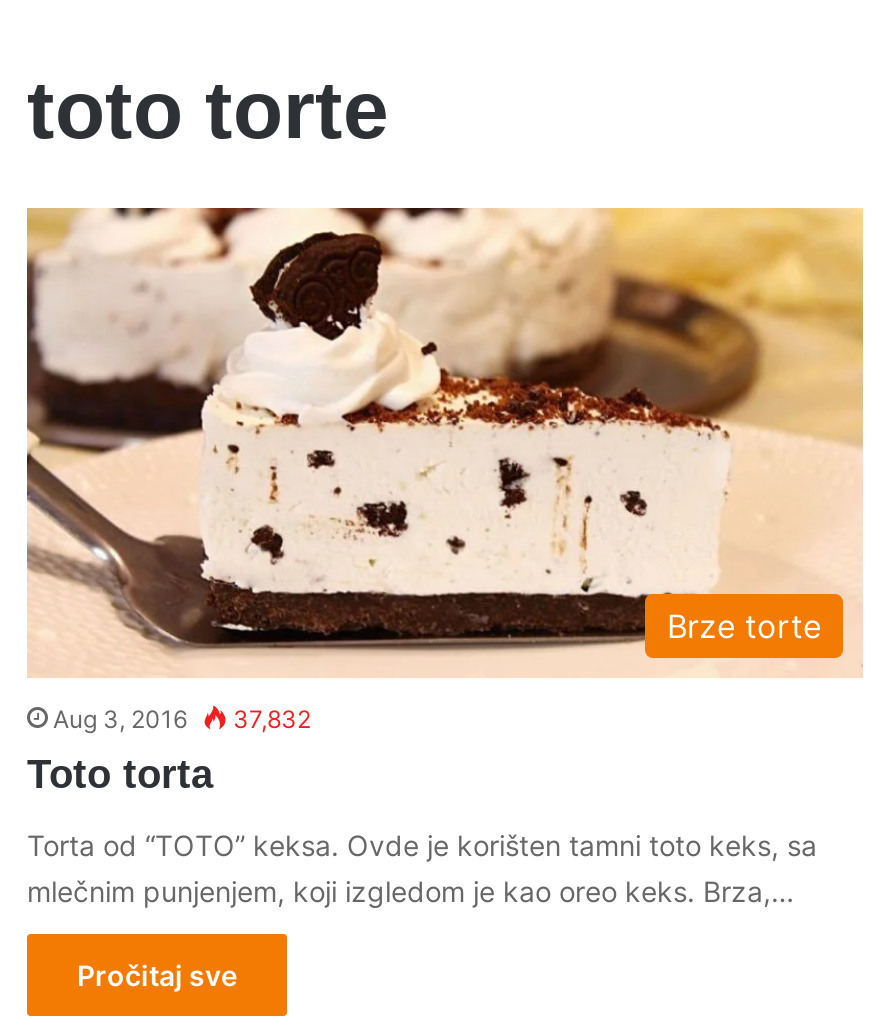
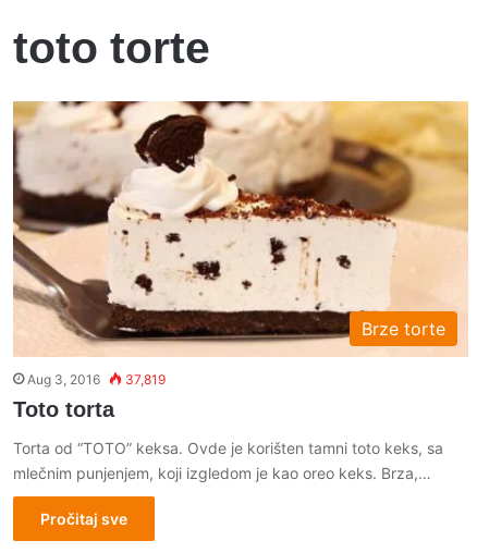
- Aug 3, 2016 37,832
+ Aug 3, 2016 37,819
